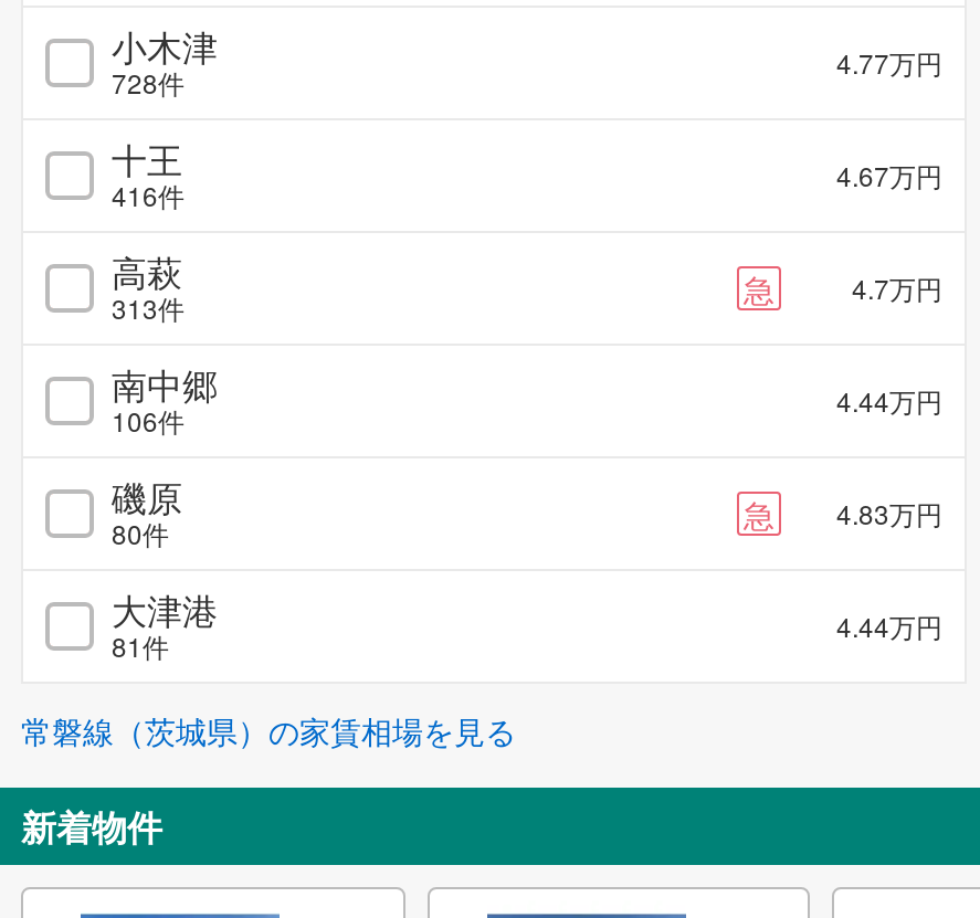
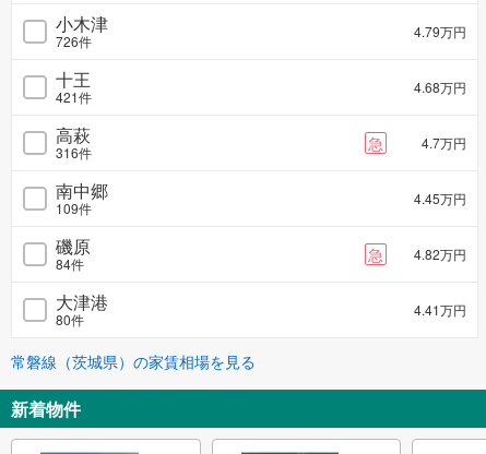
- 4.77万円
+ 4.79万円

- 728件
+ 726件

- 4.67万円
+ 4.68万円

- 416件
+ 421件

- 313件
+ 316件

- 4.44万円
+ 4.45万円

- 106件
+ 109件

- 4.83万円
+ 4.82万円

- 80件
+ 84件

- 4.44万円
+ 4.41万円

- 81件
+ 80件
